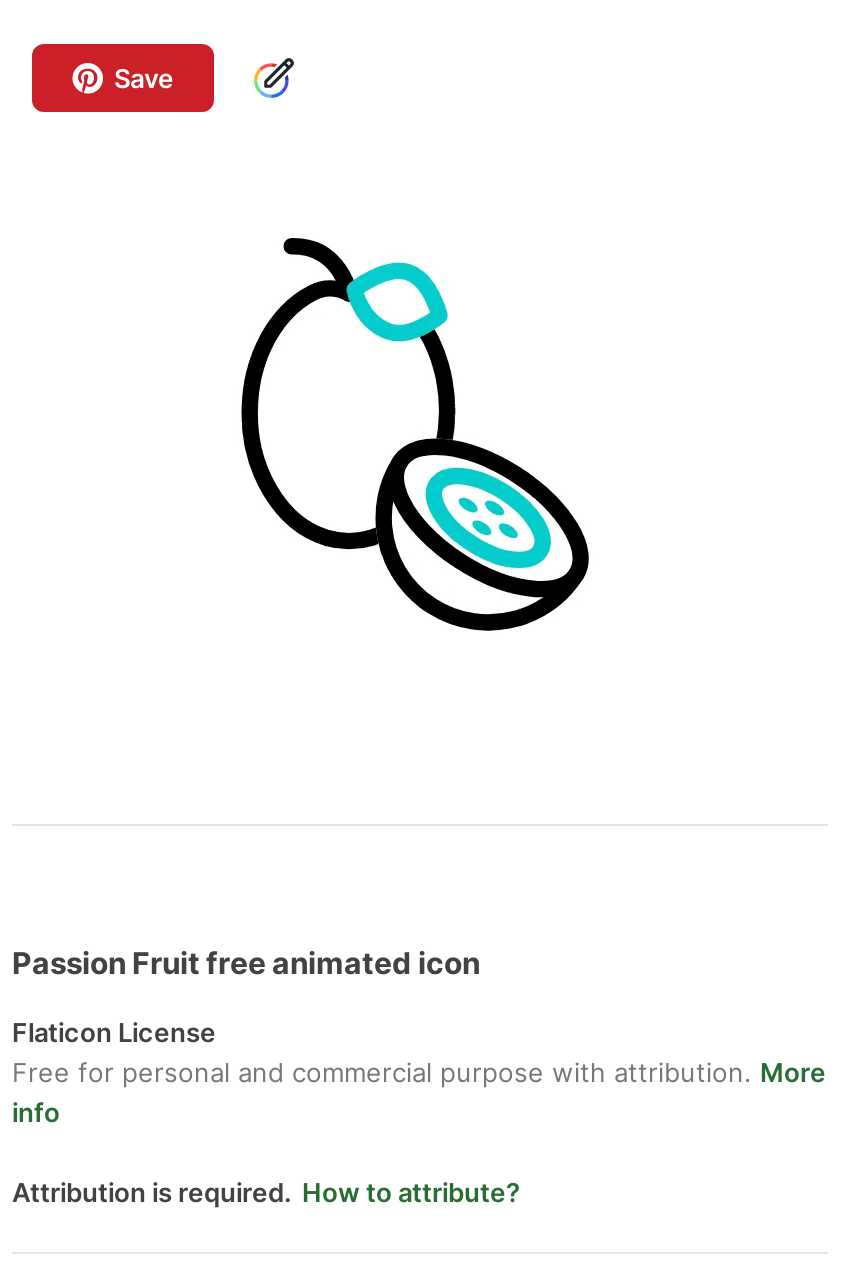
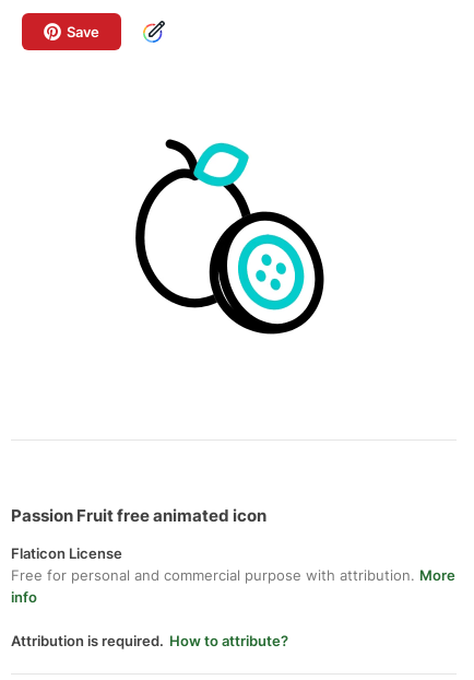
- [image]
+ [image]
